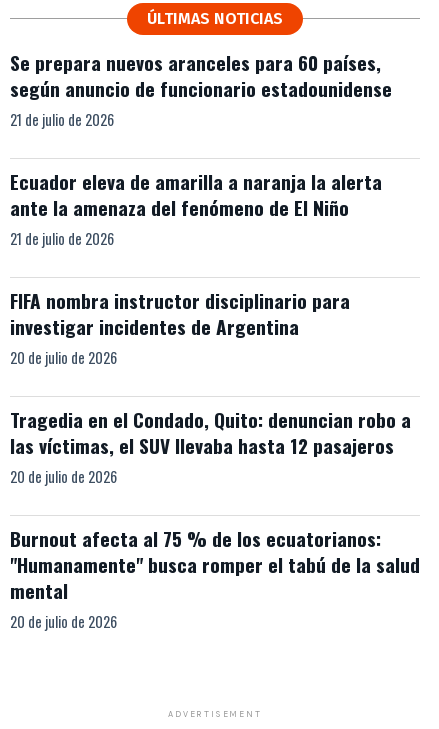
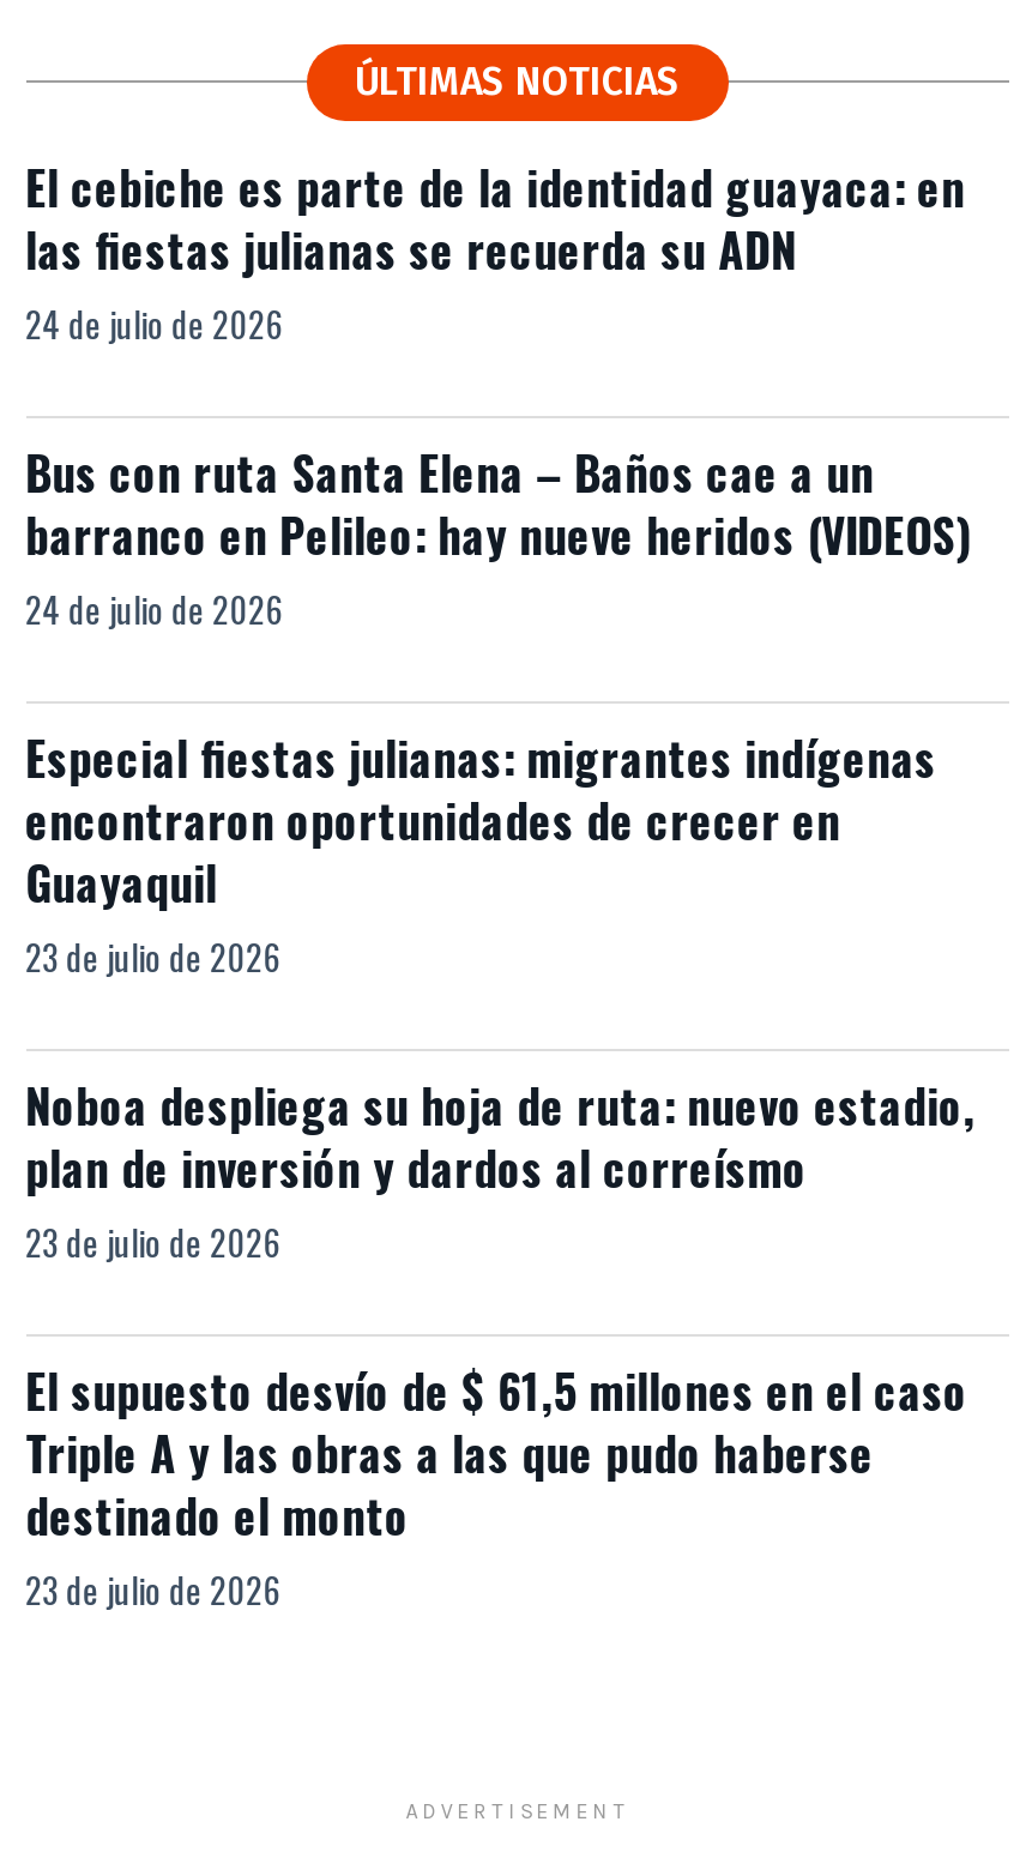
- Se prepara nuevos aranceles para 60 países,
- según anuncio de funcionario estadounidense
- 21 de julio de 2026
+ El cebiche es parte de la identidad guayaca: en
+ las fiestas julianas se recuerda su ADN
+ 24 de julio de 2026

- Ecuador eleva de amarilla a naranja la alerta
- ante la amenaza del fenómeno de El Niño
- 21 de julio de 2026
+ Bus con ruta Santa Elena – Baños cae a un
+ barranco en Pelileo: hay nueve heridos (VIDEOS)
+ 24 de julio de 2026

- FIFA nombra instructor disciplinario para
- investigar incidentes de Argentina
- 20 de julio de 2026
+ Especial fiestas julianas: migrantes indígenas
+ encontraron oportunidades de crecer en
+ Guayaquil
+ 23 de julio de 2026

- Tragedia en el Condado, Quito: denuncian robo a
- las víctimas, el SUV llevaba hasta 12 pasajeros
- 20 de julio de 2026
+ Noboa despliega su hoja de ruta: nuevo estadio,
+ plan de inversión y dardos al correísmo
+ 23 de julio de 2026

- Burnout afecta al 75 % de los ecuatorianos:
- "Humanamente" busca romper el tabú de la salud
- mental
- 20 de julio de 2026
+ El supuesto desvío de $ 61,5 millones en el caso
+ Triple A y las obras a las que pudo haberse
+ destinado el monto
+ 23 de julio de 2026
